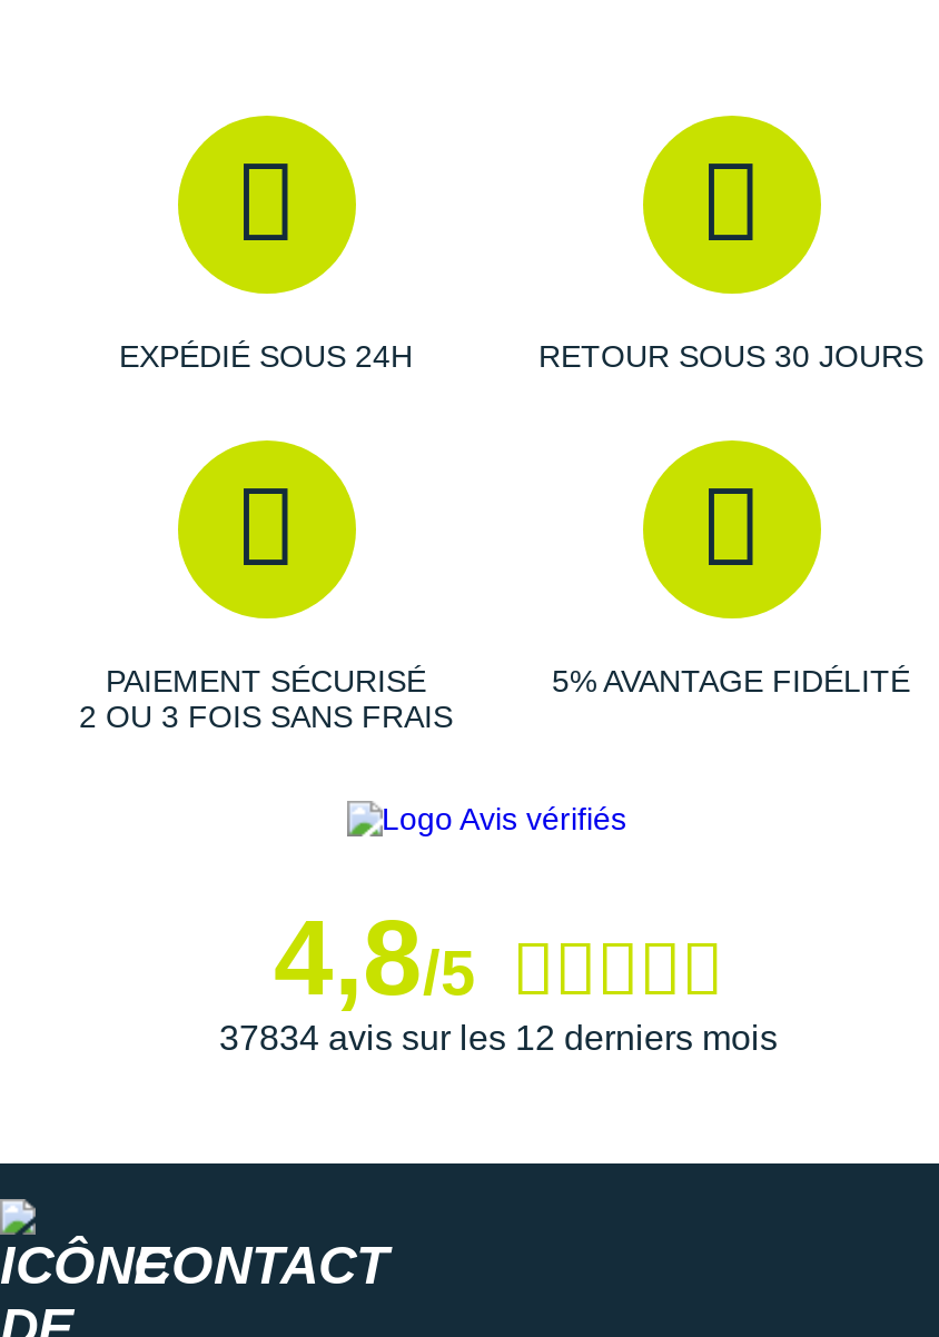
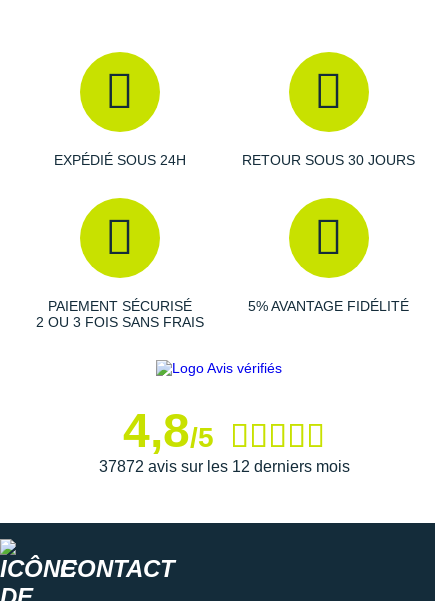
- 37834 avis sur les 12 derniers mois
+ 37872 avis sur les 12 derniers mois
